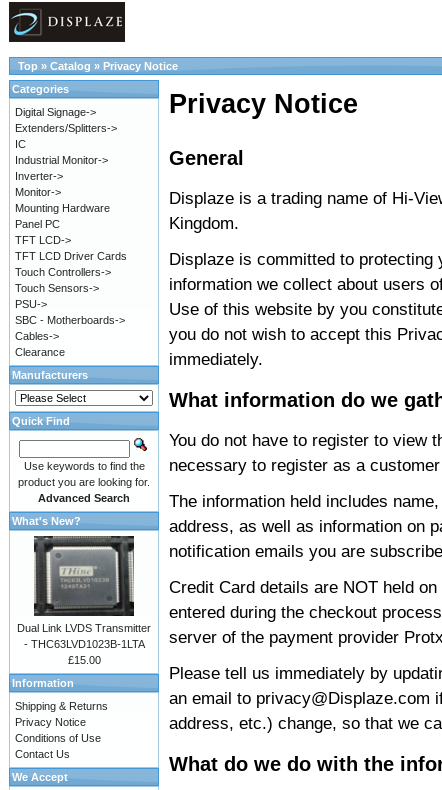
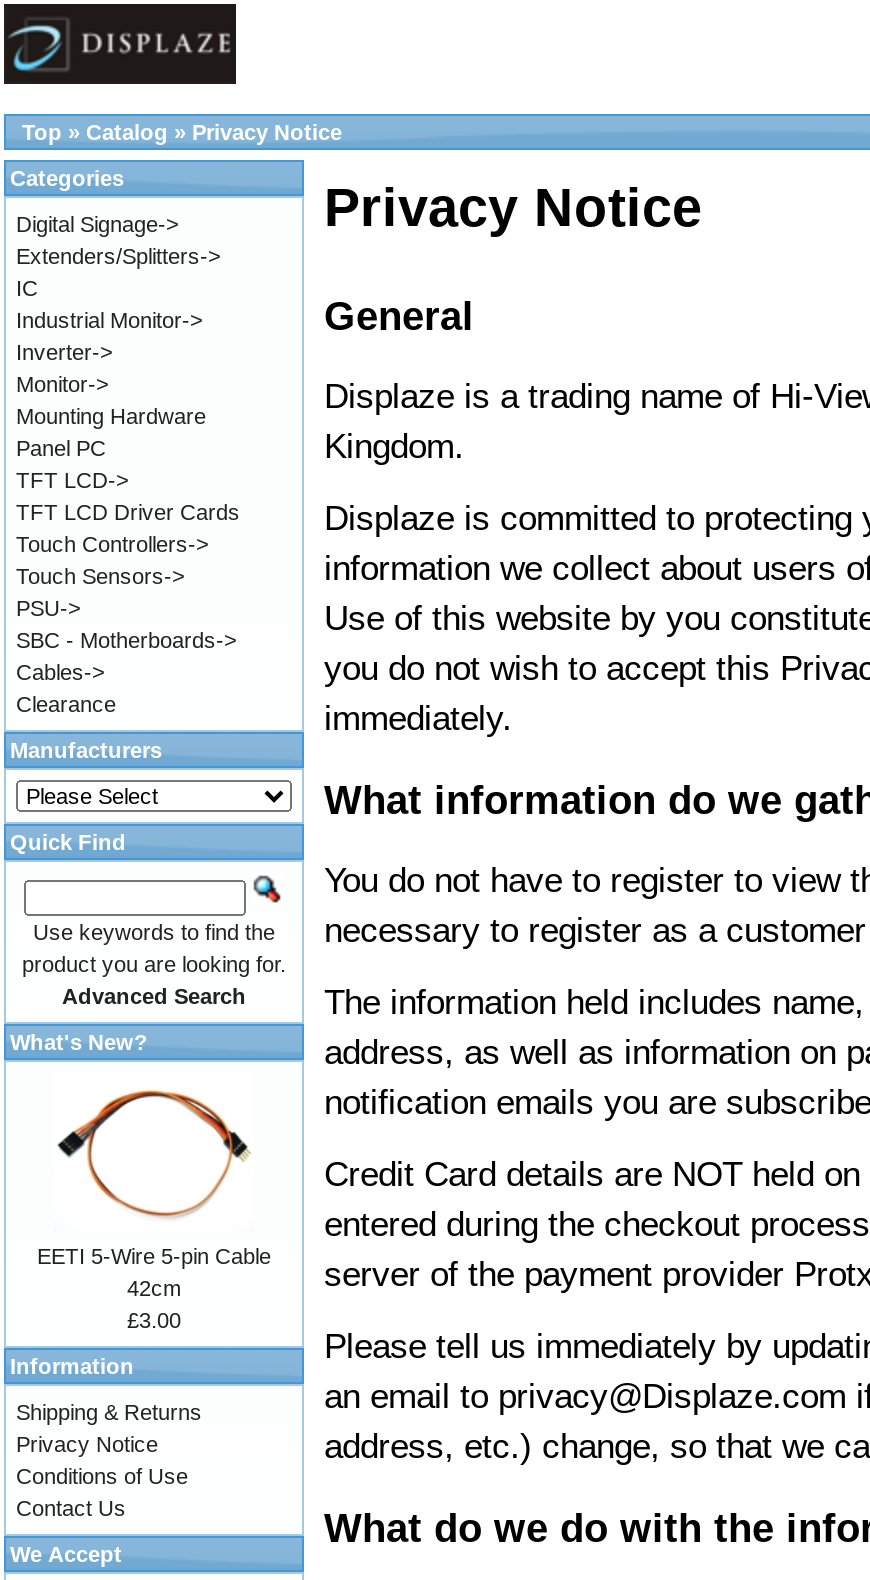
- [image]
- Dual Link LVDS Transmitter
- - THC63LVD1023B-1LTA
- £15.00
+ [image]
+ EETI 5-Wire 5-pin Cable
+ 42cm
+ £3.00
